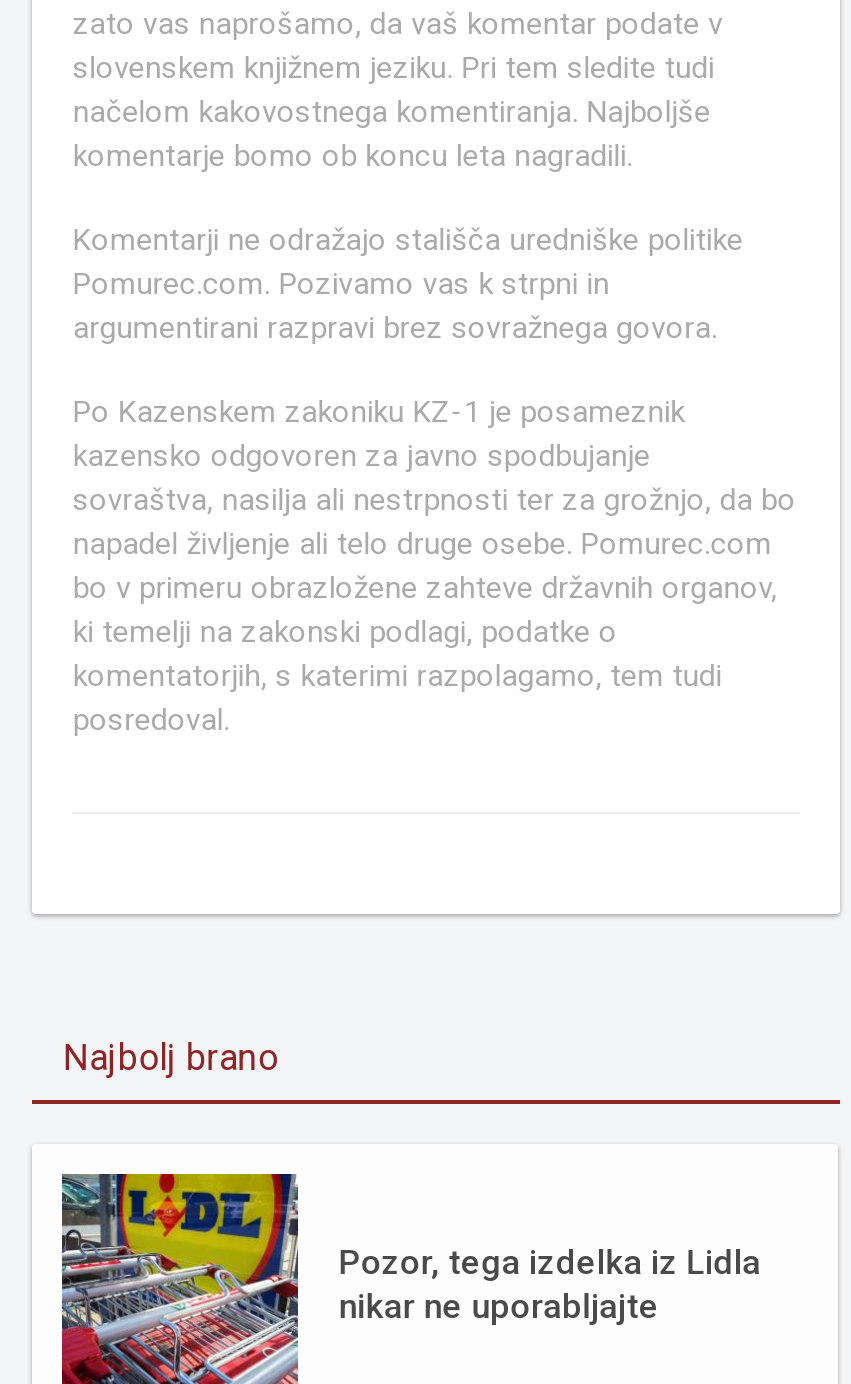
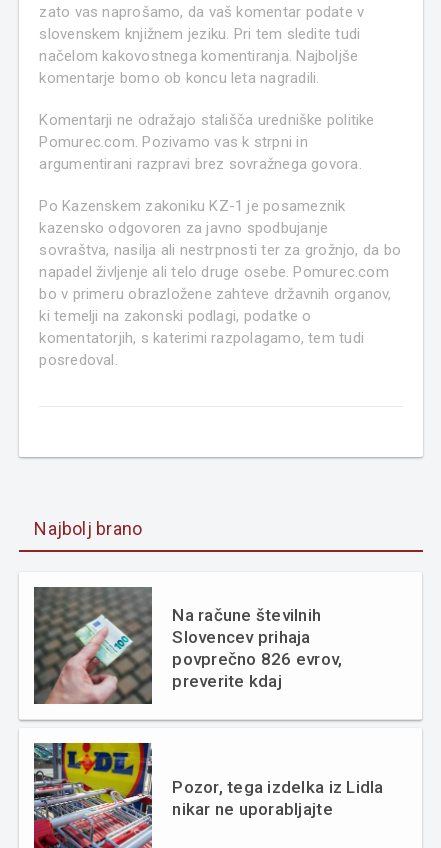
+ [image]
+ Na račune številnih
+ Slovencev prihaja
+ povprečno 826 evrov,
+ preverite kdaj
